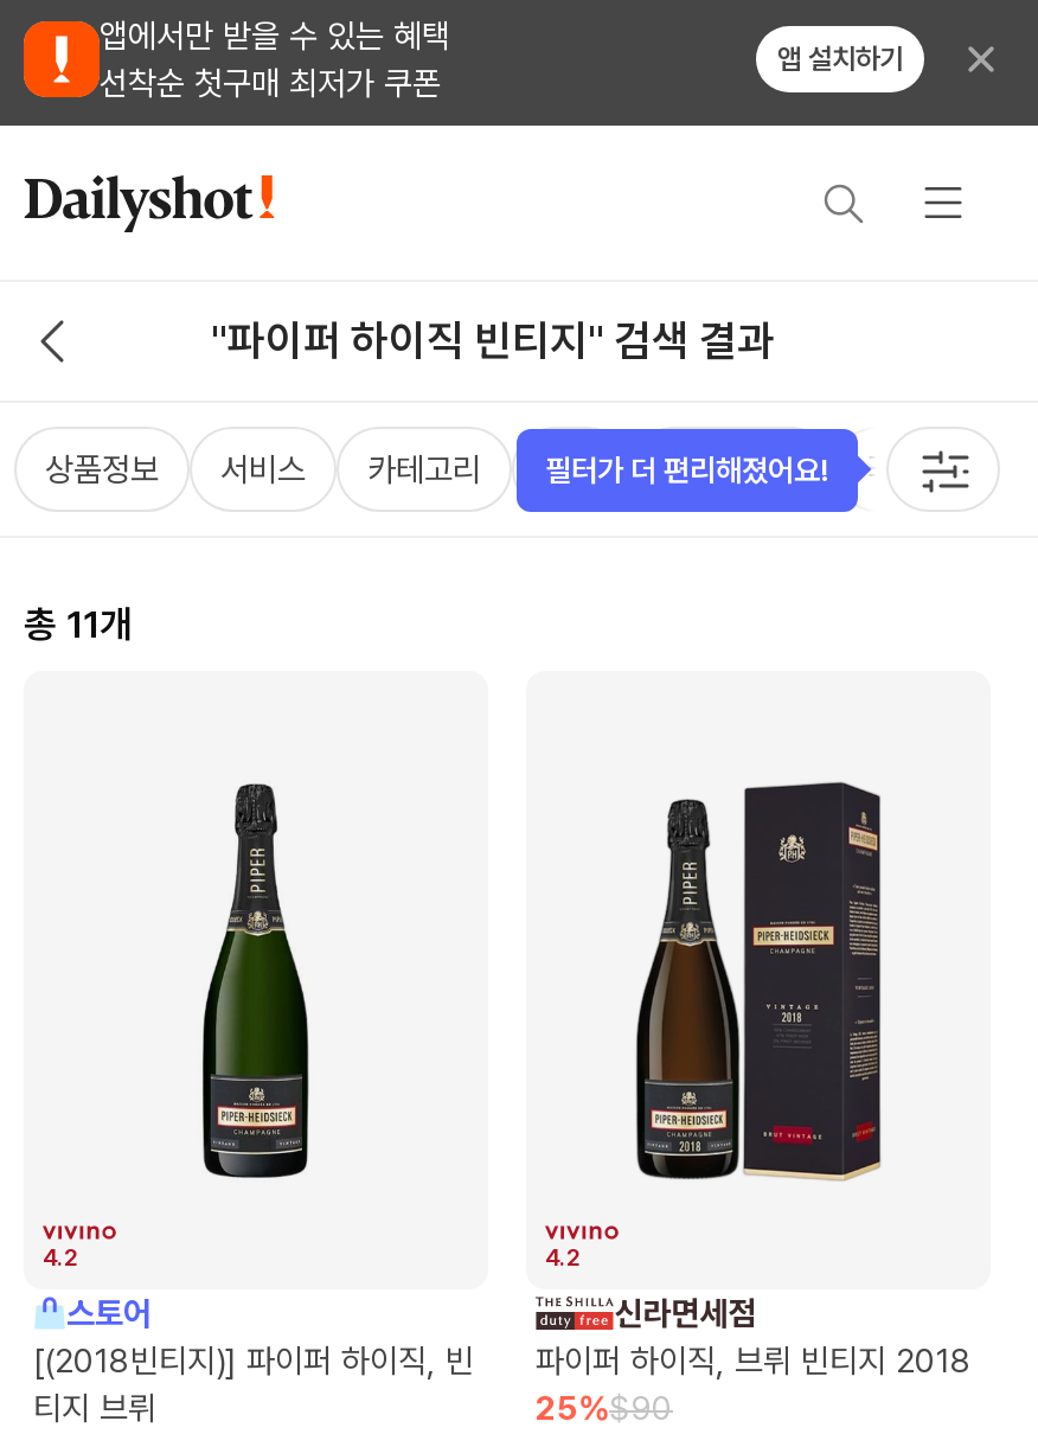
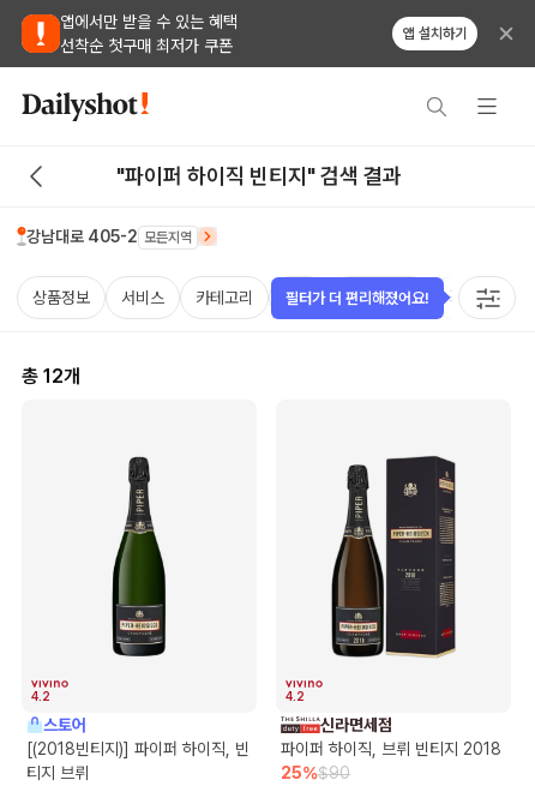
+ 강남대로 405-2 모든지역

- 총 11개
+ 총 12개
